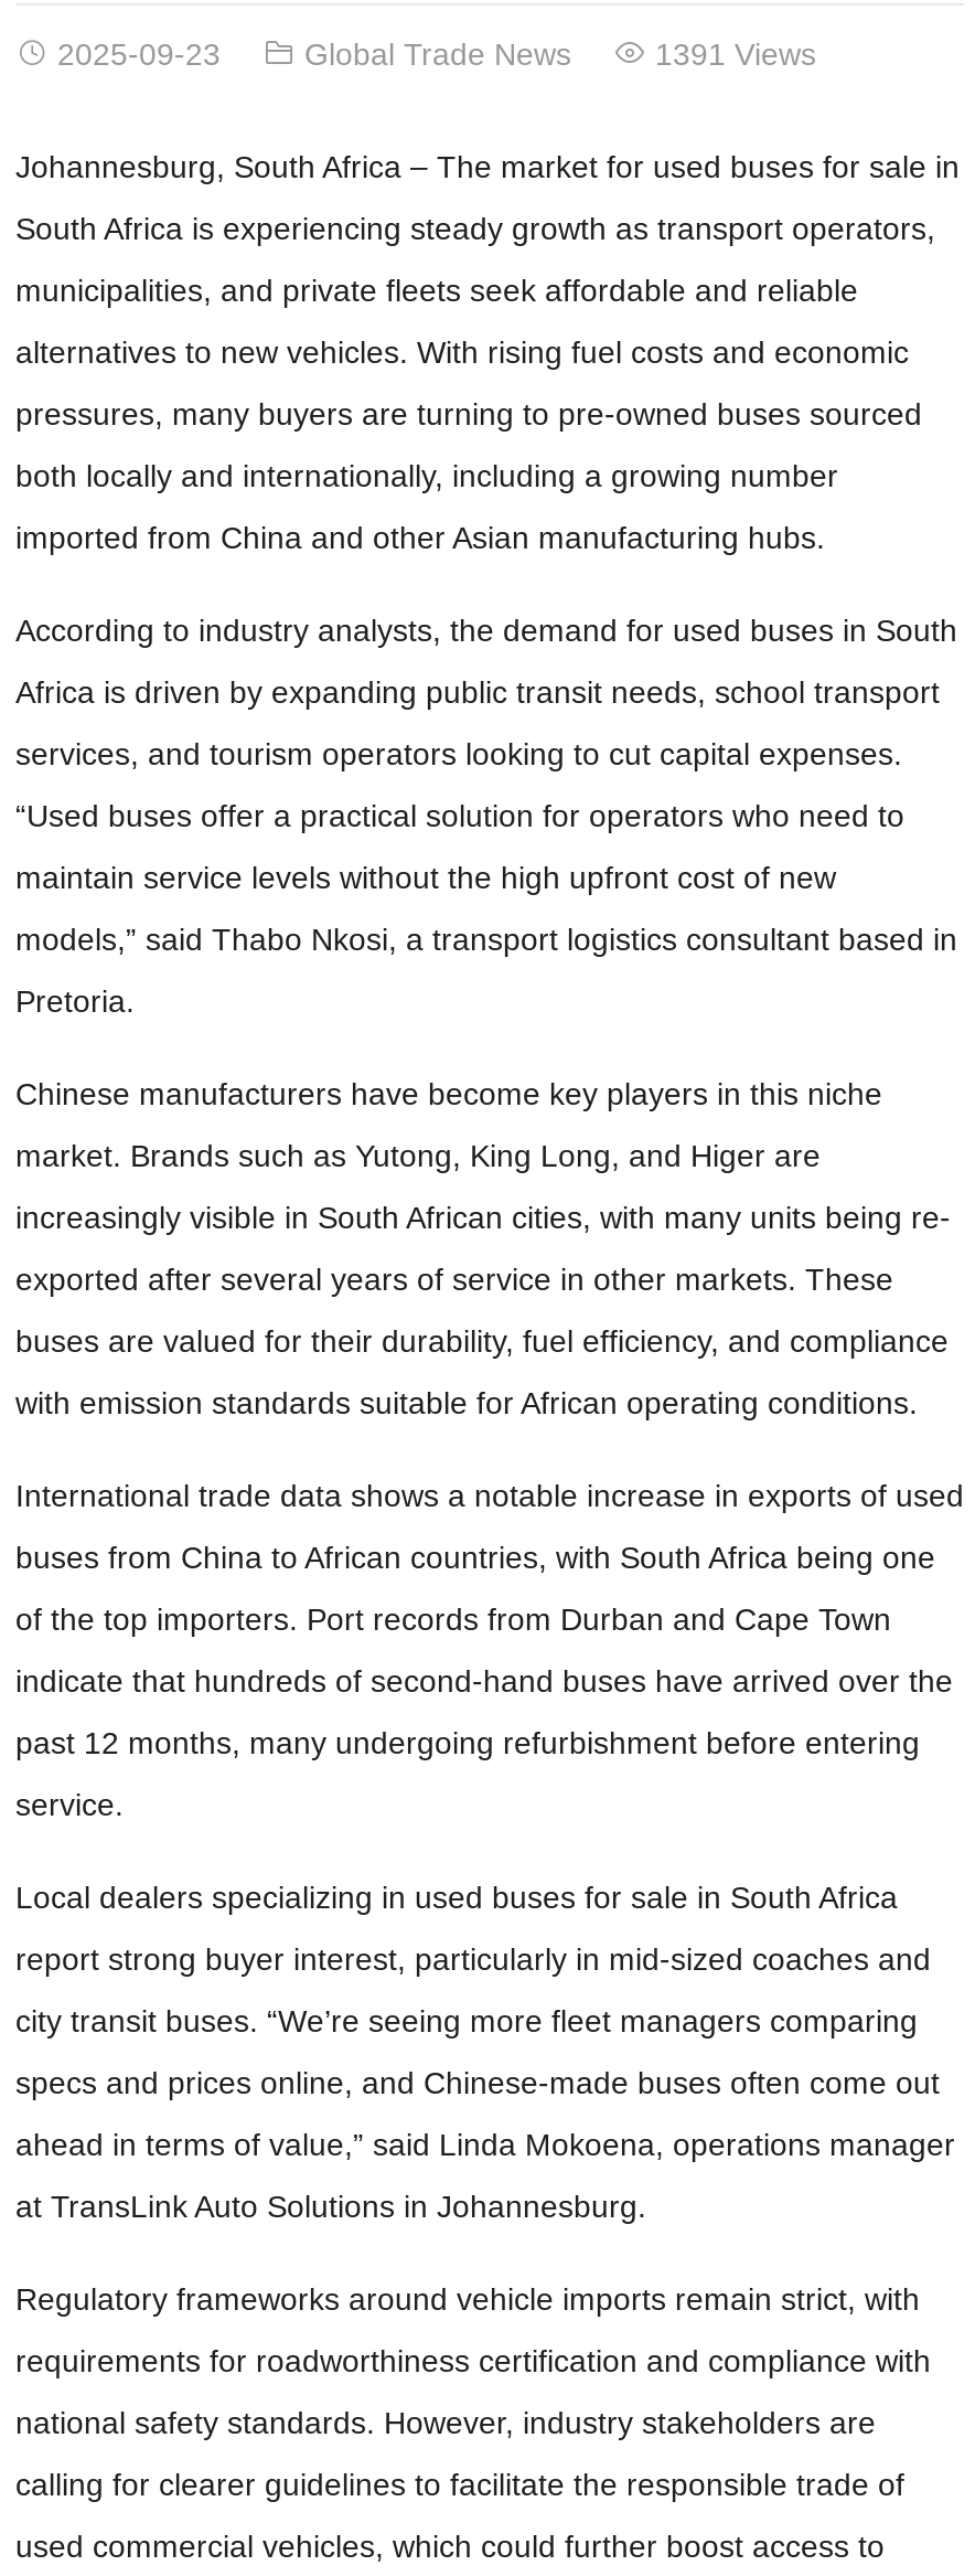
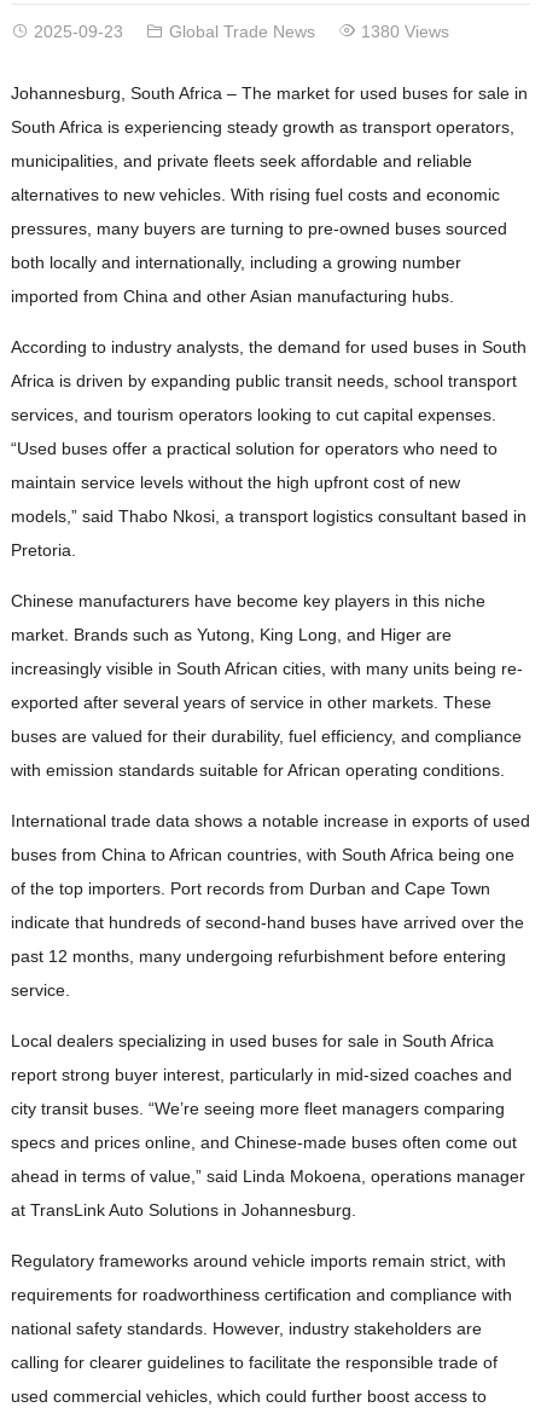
- 1391 Views
+ 1380 Views
